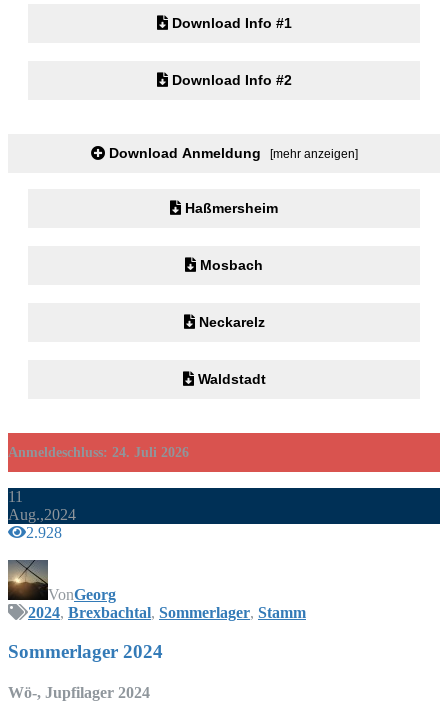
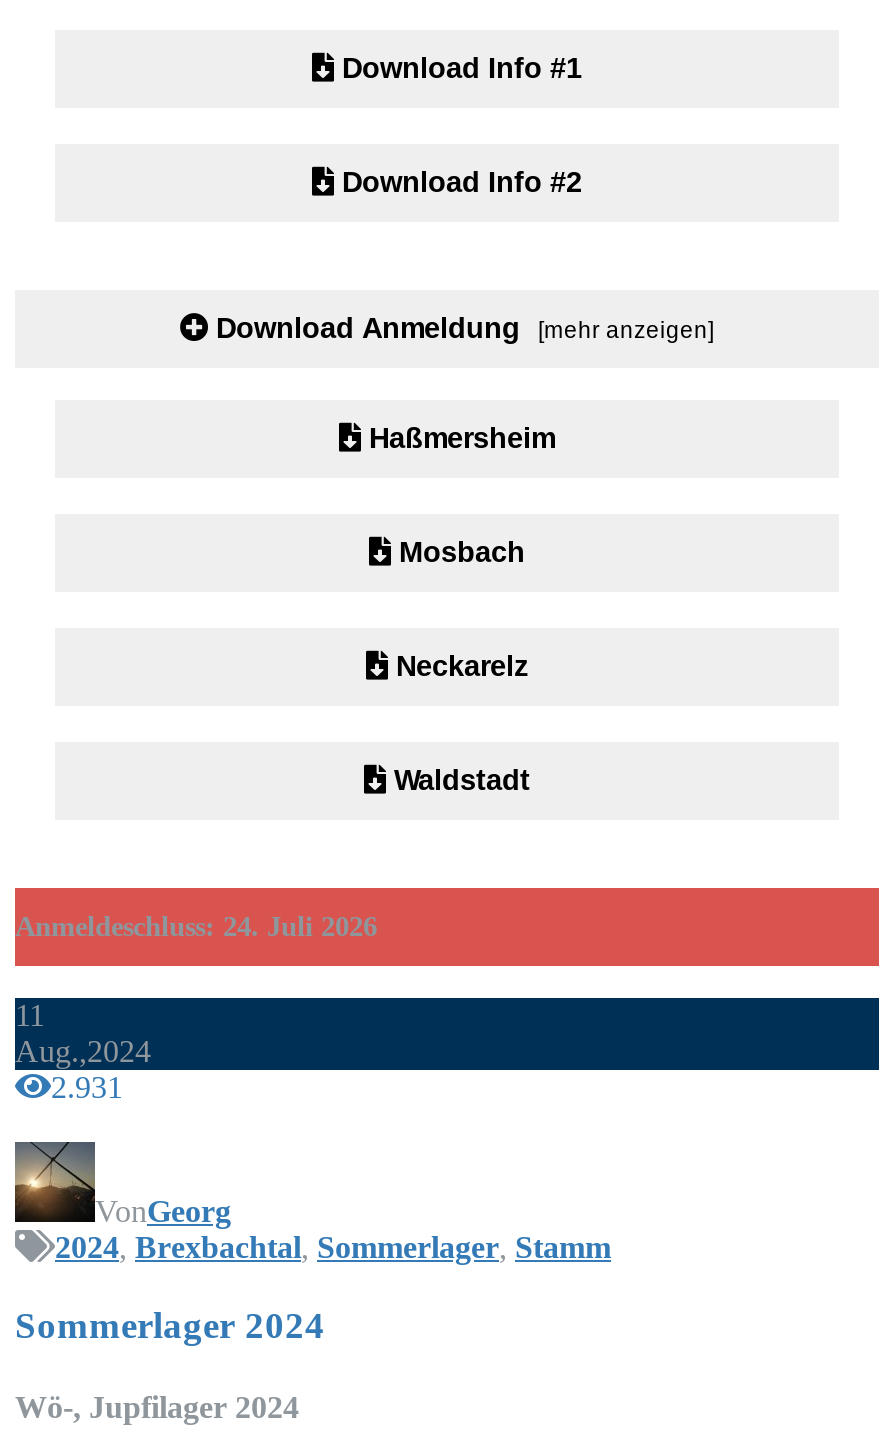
- 2.928
+ 2.931
